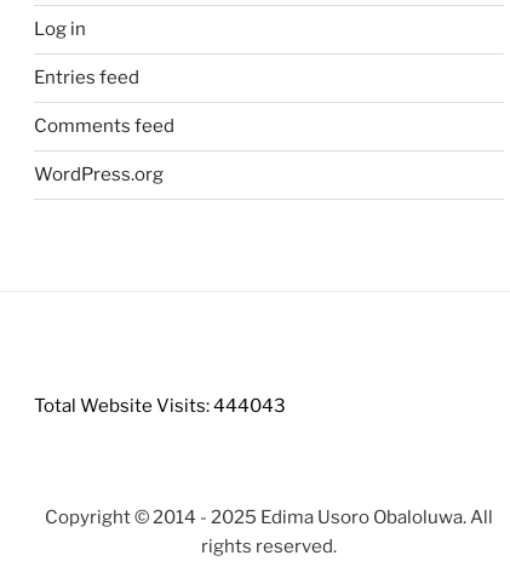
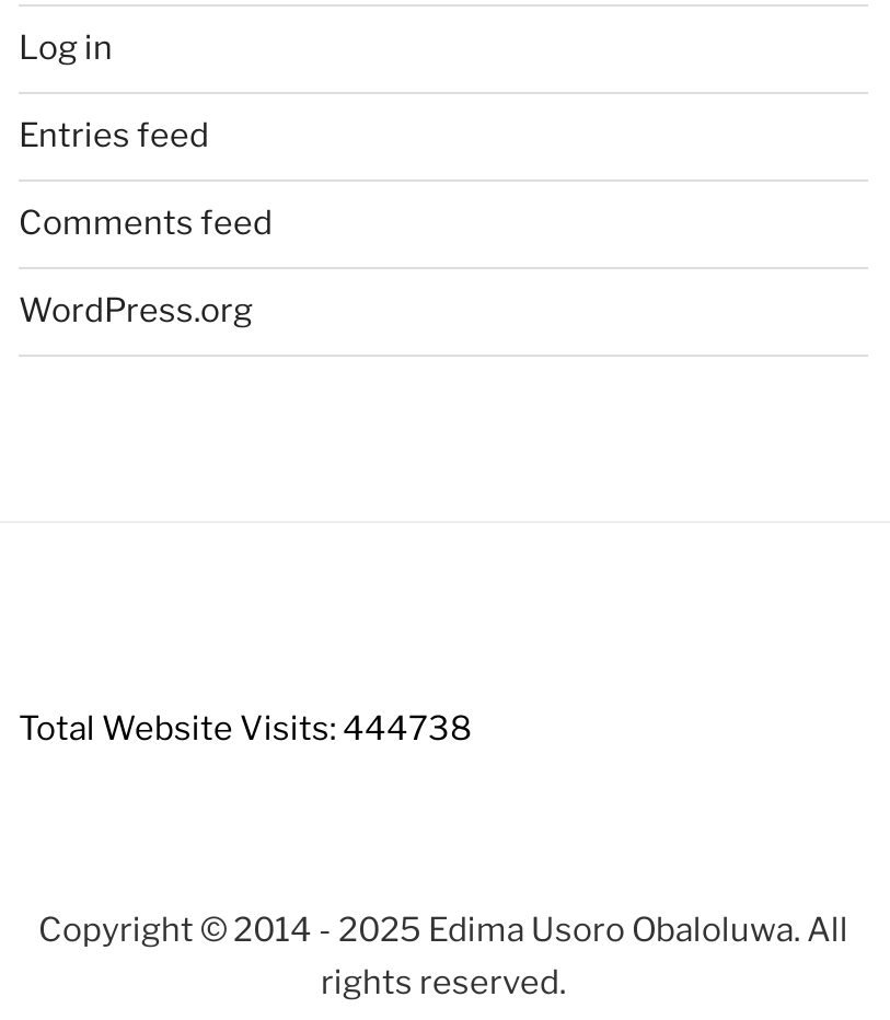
- Total Website Visits: 444043
+ Total Website Visits: 444738
